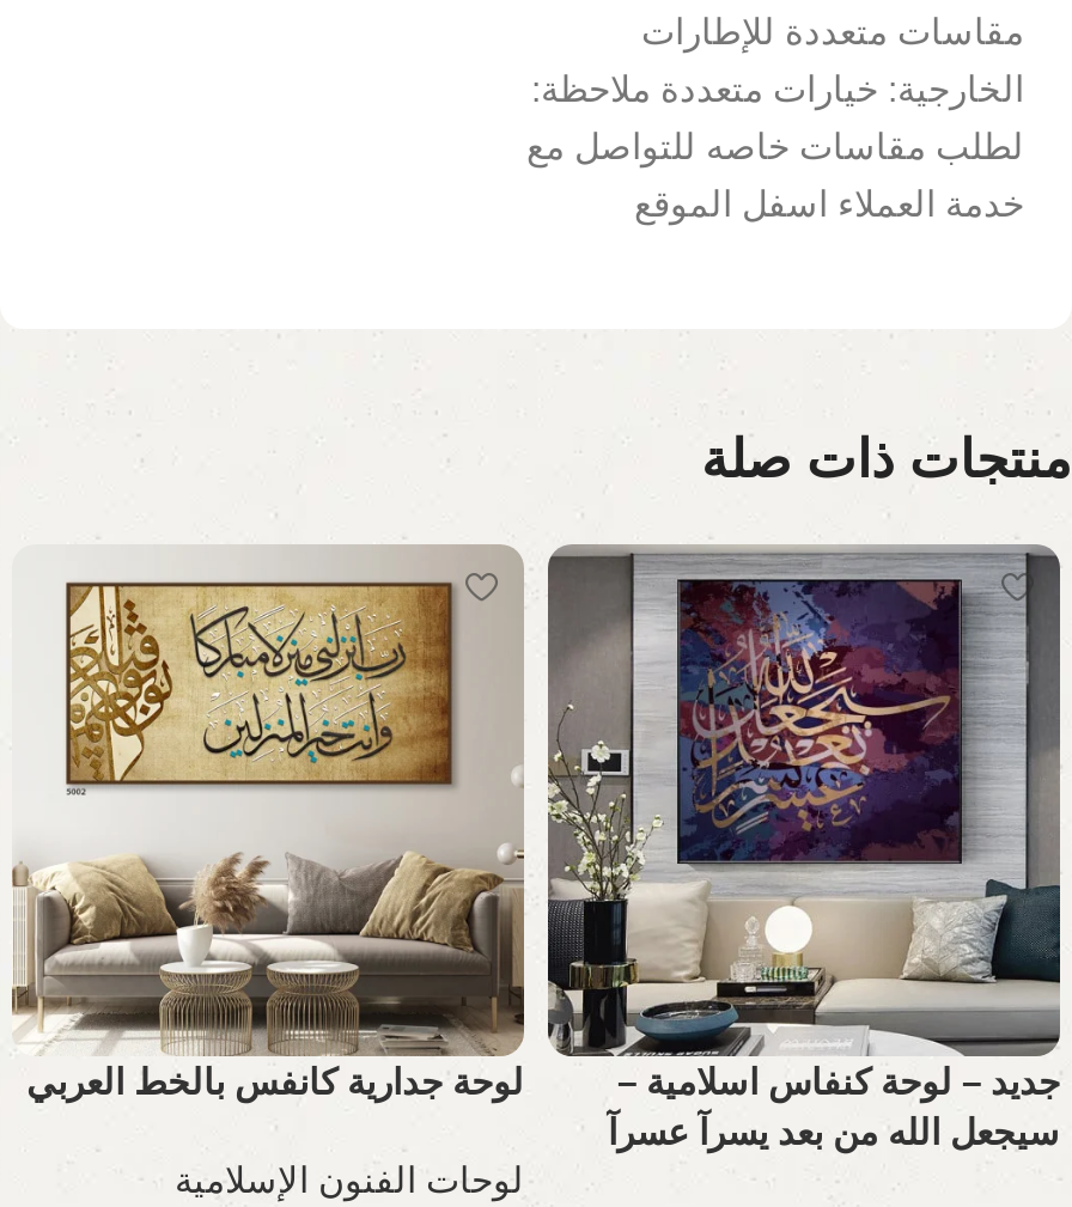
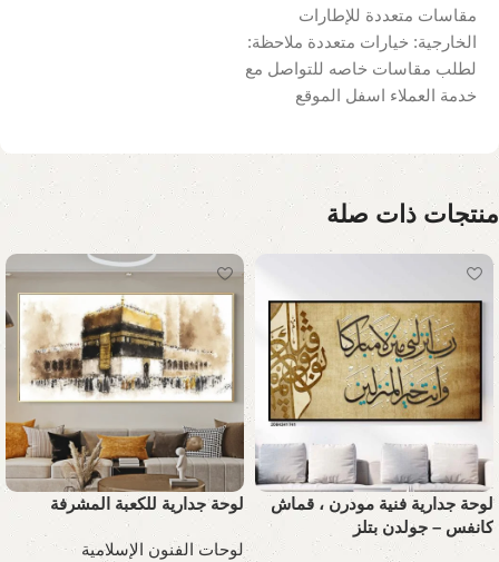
- [image]
- لوحة جدارية كانفس بالخط العربي
+ [image]
+ لوحة جدارية للكعبة المشرفة

- [image]
- جديد – لوحة كنفاس اسلامية –
- سيجعل الله من بعد يسرآ عسرآ
+ [image]
+ لوحة جدارية فنية مودرن ، قماش
+ كانفس – جولدن بتلز
